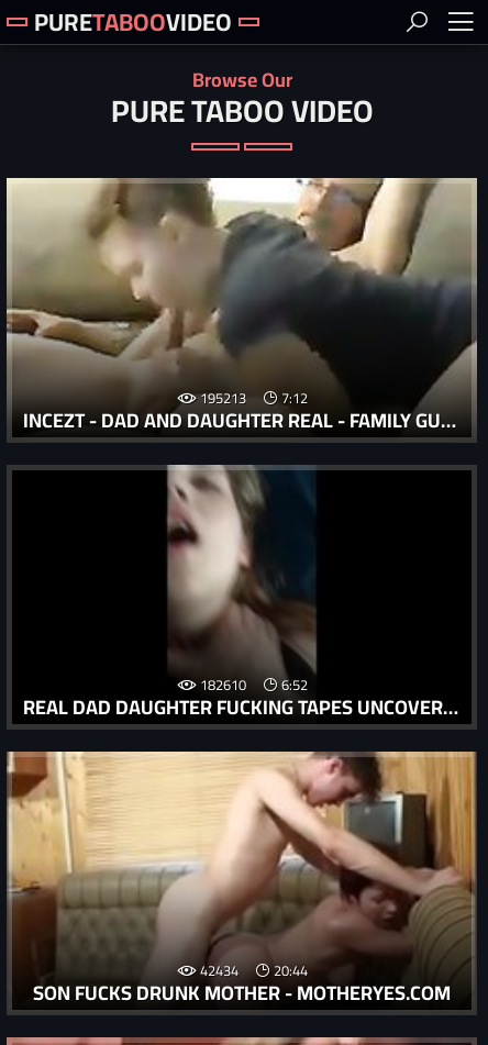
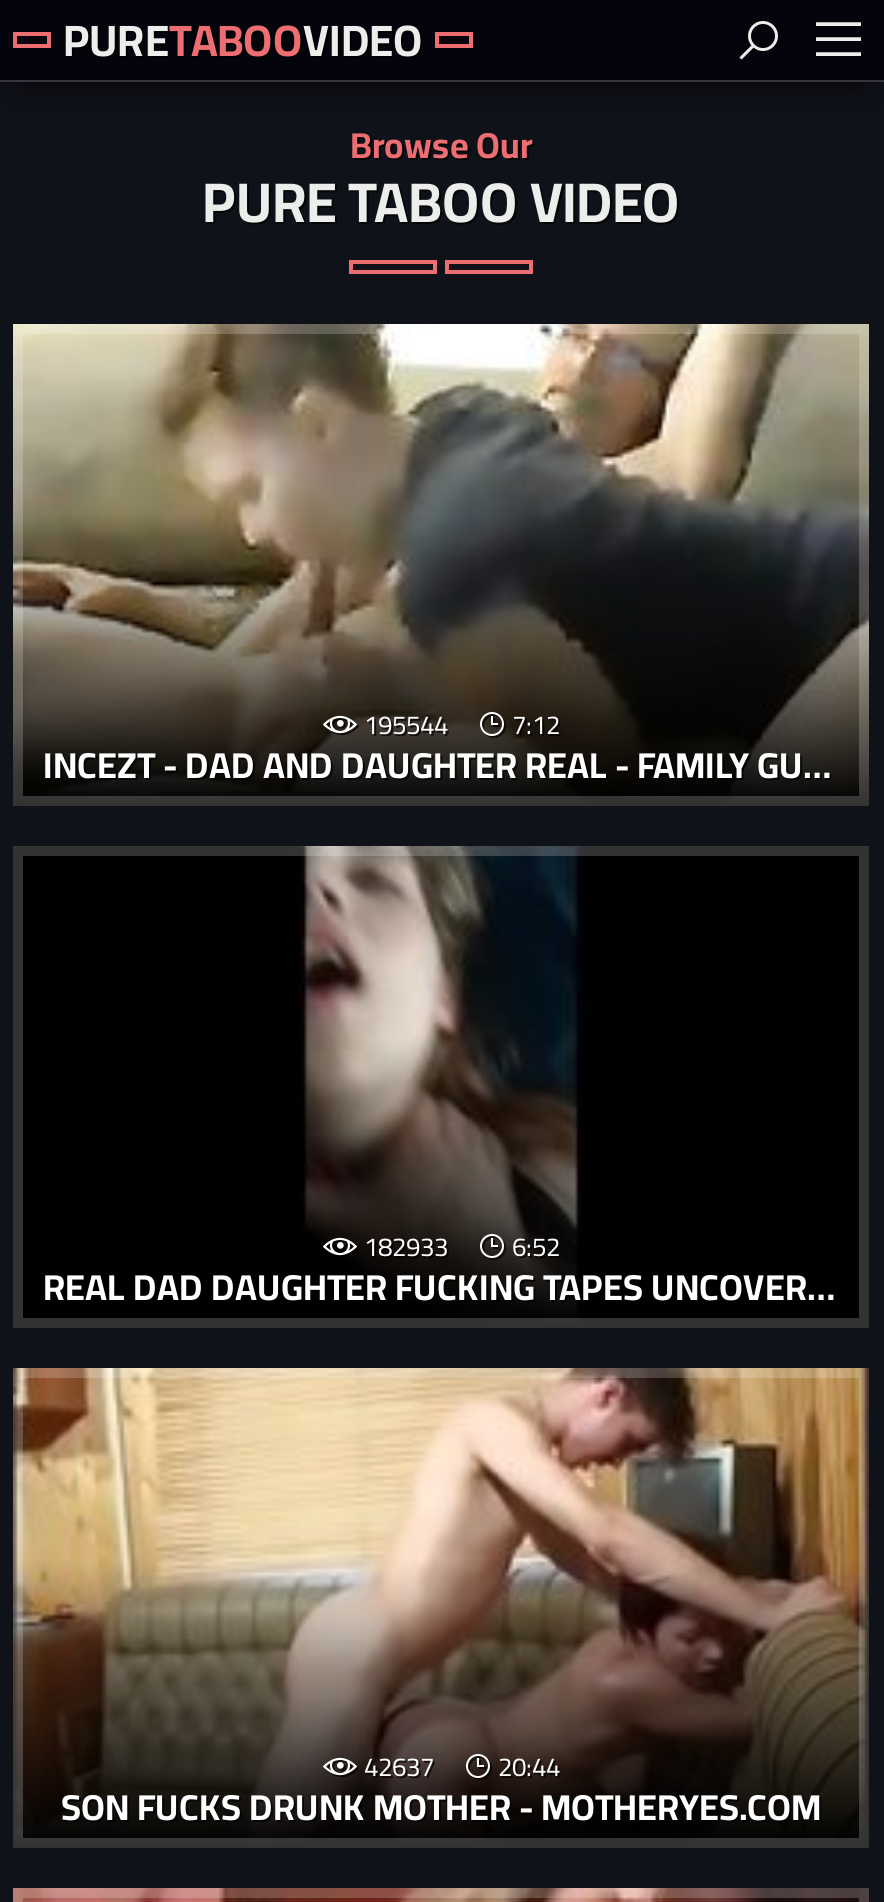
- 195213 7:12
+ 195544 7:12

- 182610 6:52
+ 182933 6:52

- 42434 20:44
+ 42637 20:44
